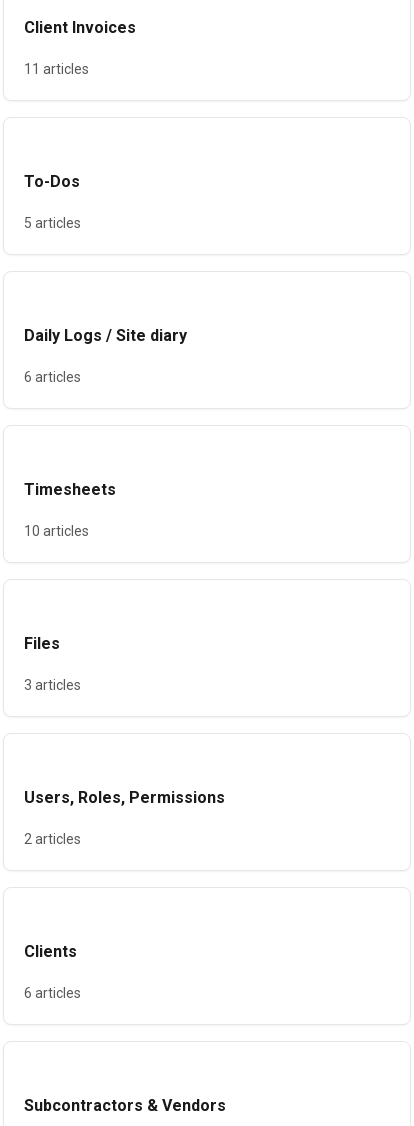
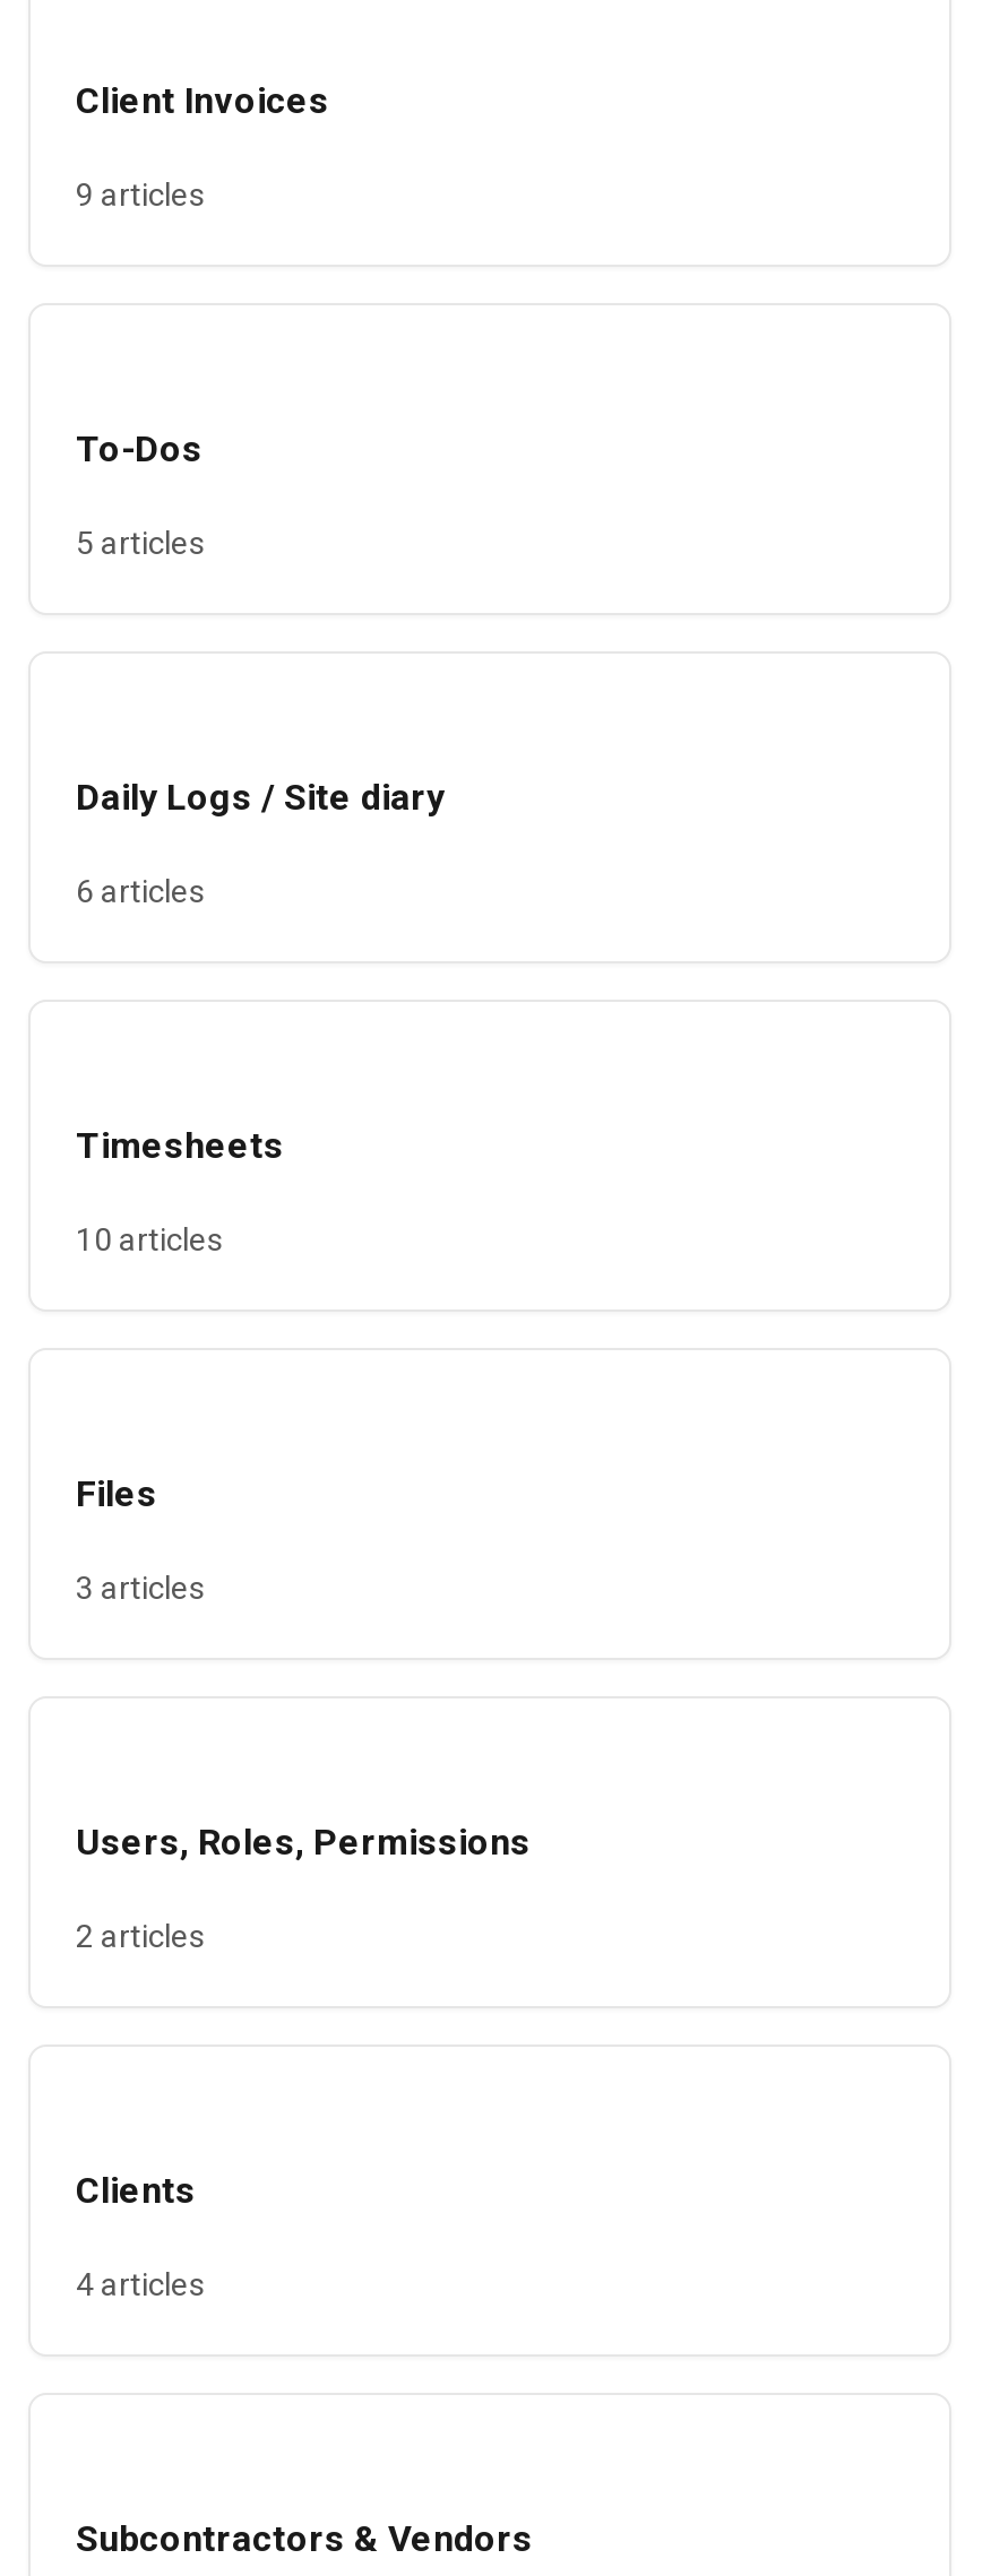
- 11 articles
+ 9 articles

- 6 articles
+ 4 articles
